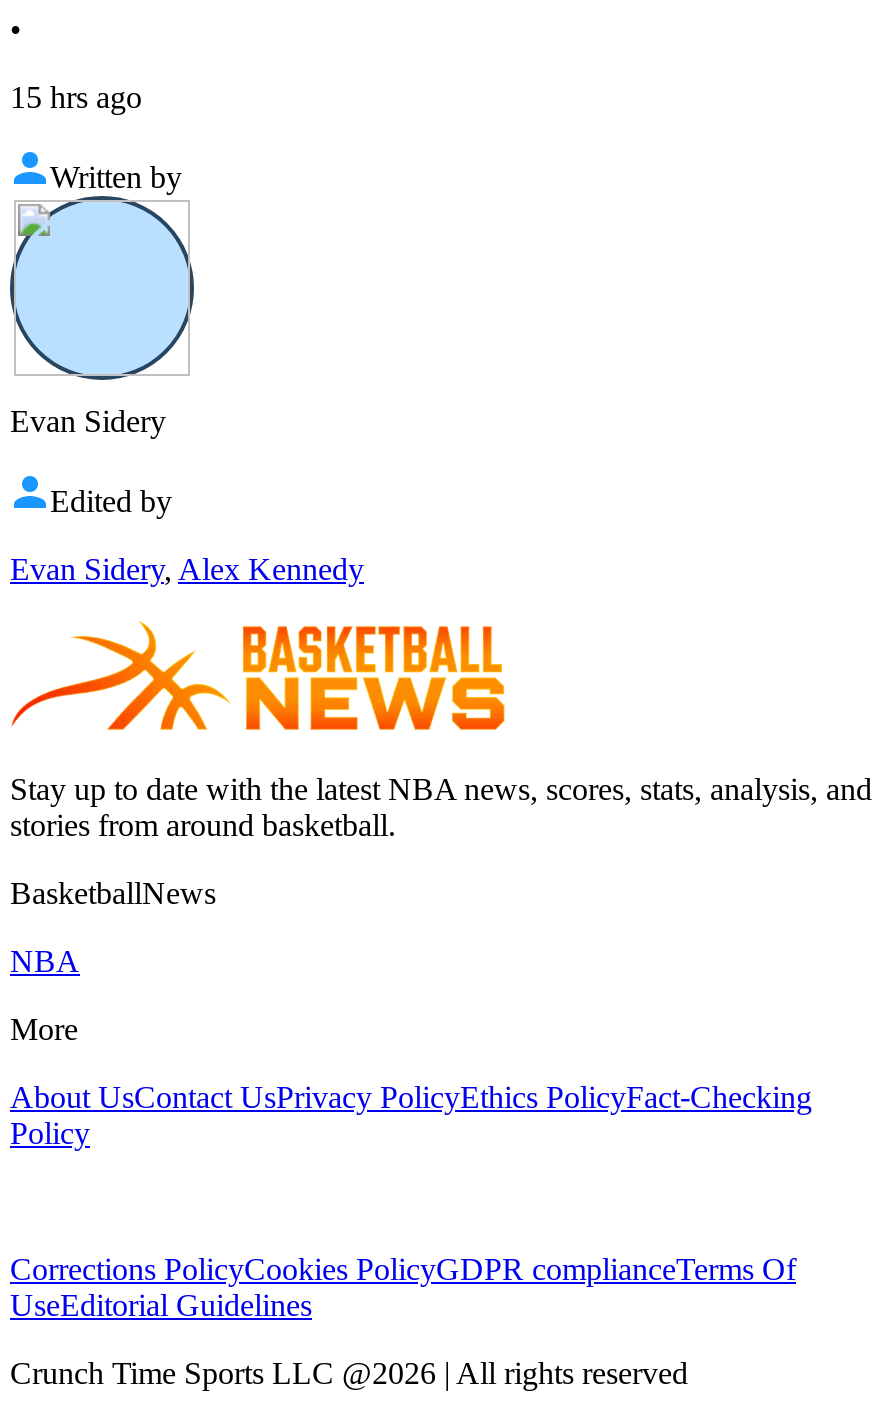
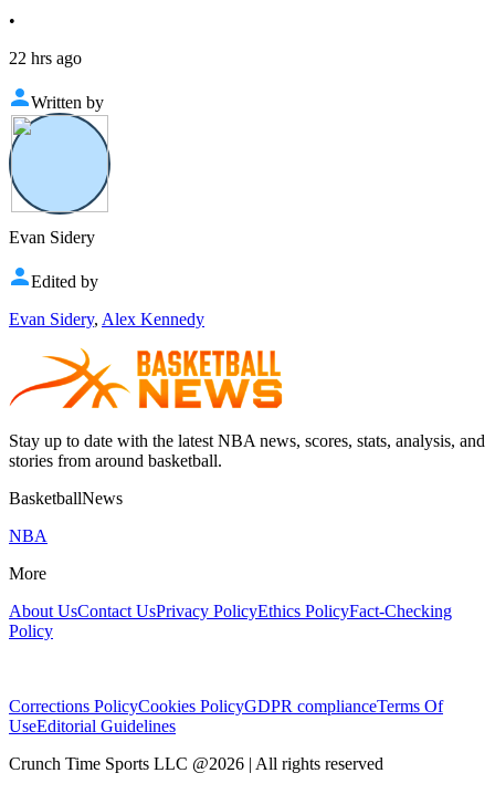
- 15 hrs ago
+ 22 hrs ago
